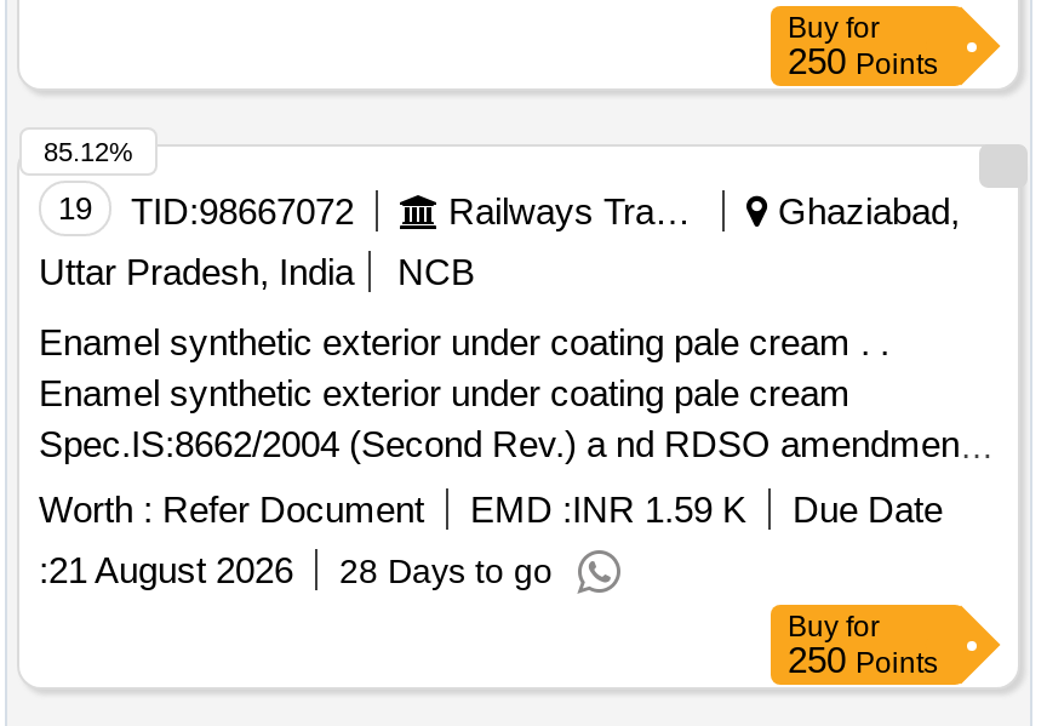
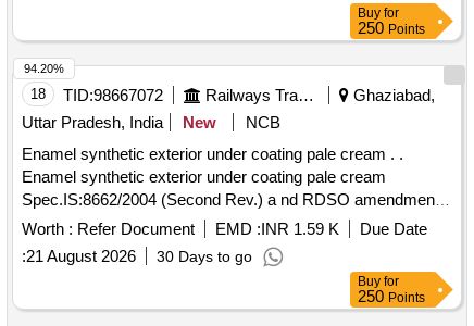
- 85.12%
+ 94.20%

- 19 TID:98667072
+ 18 TID:98667072

+ New

- :21 August 2026 28 Days to go
+ :21 August 2026 30 Days to go
